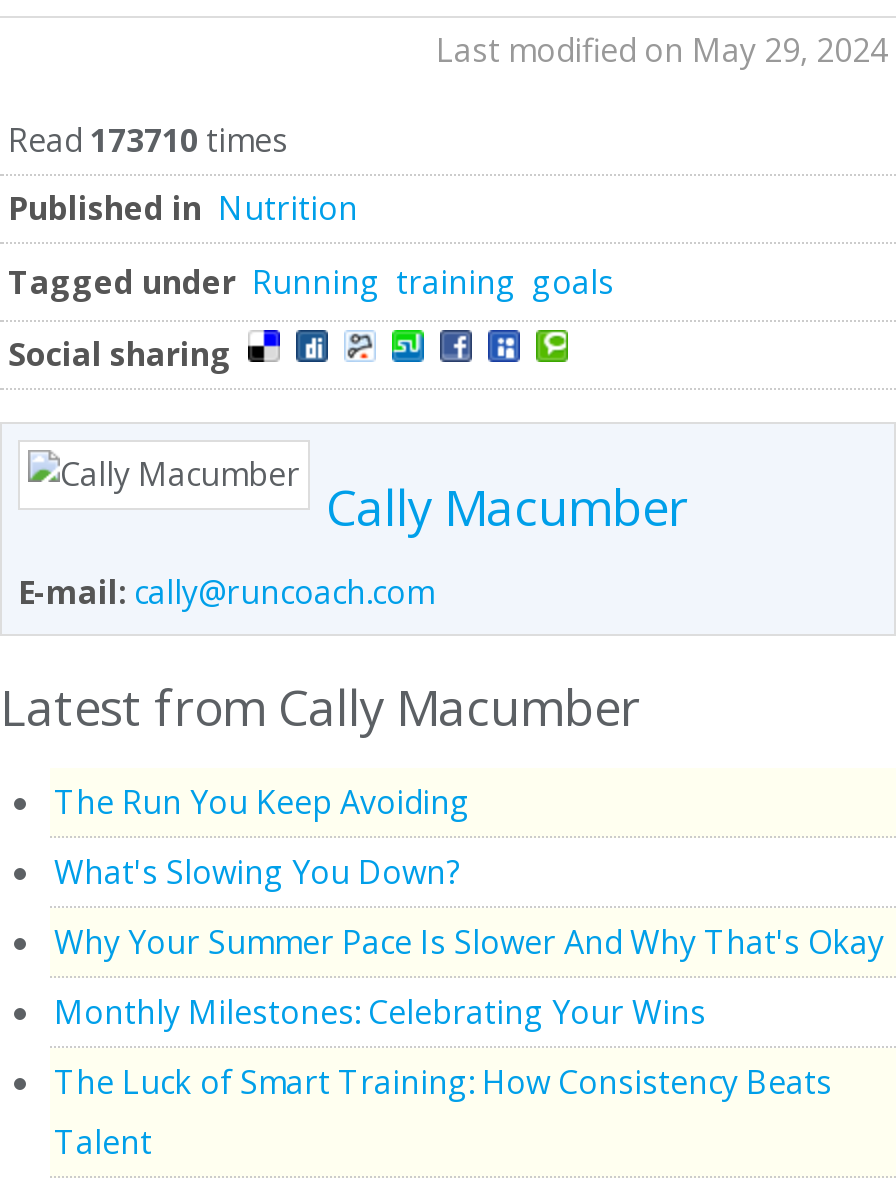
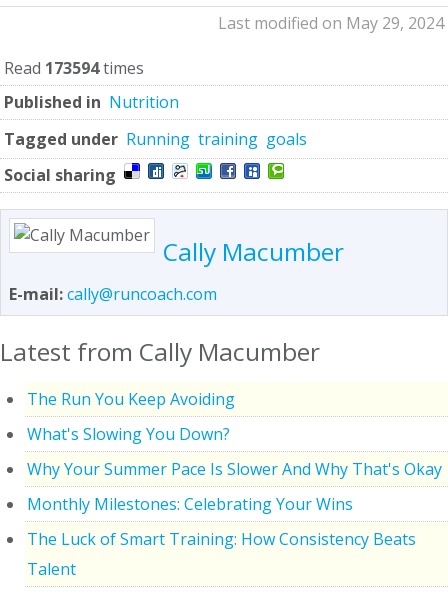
- Read 173710 times
+ Read 173594 times
